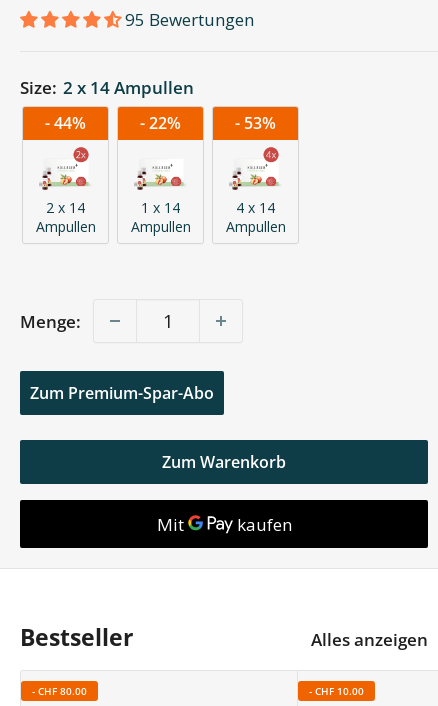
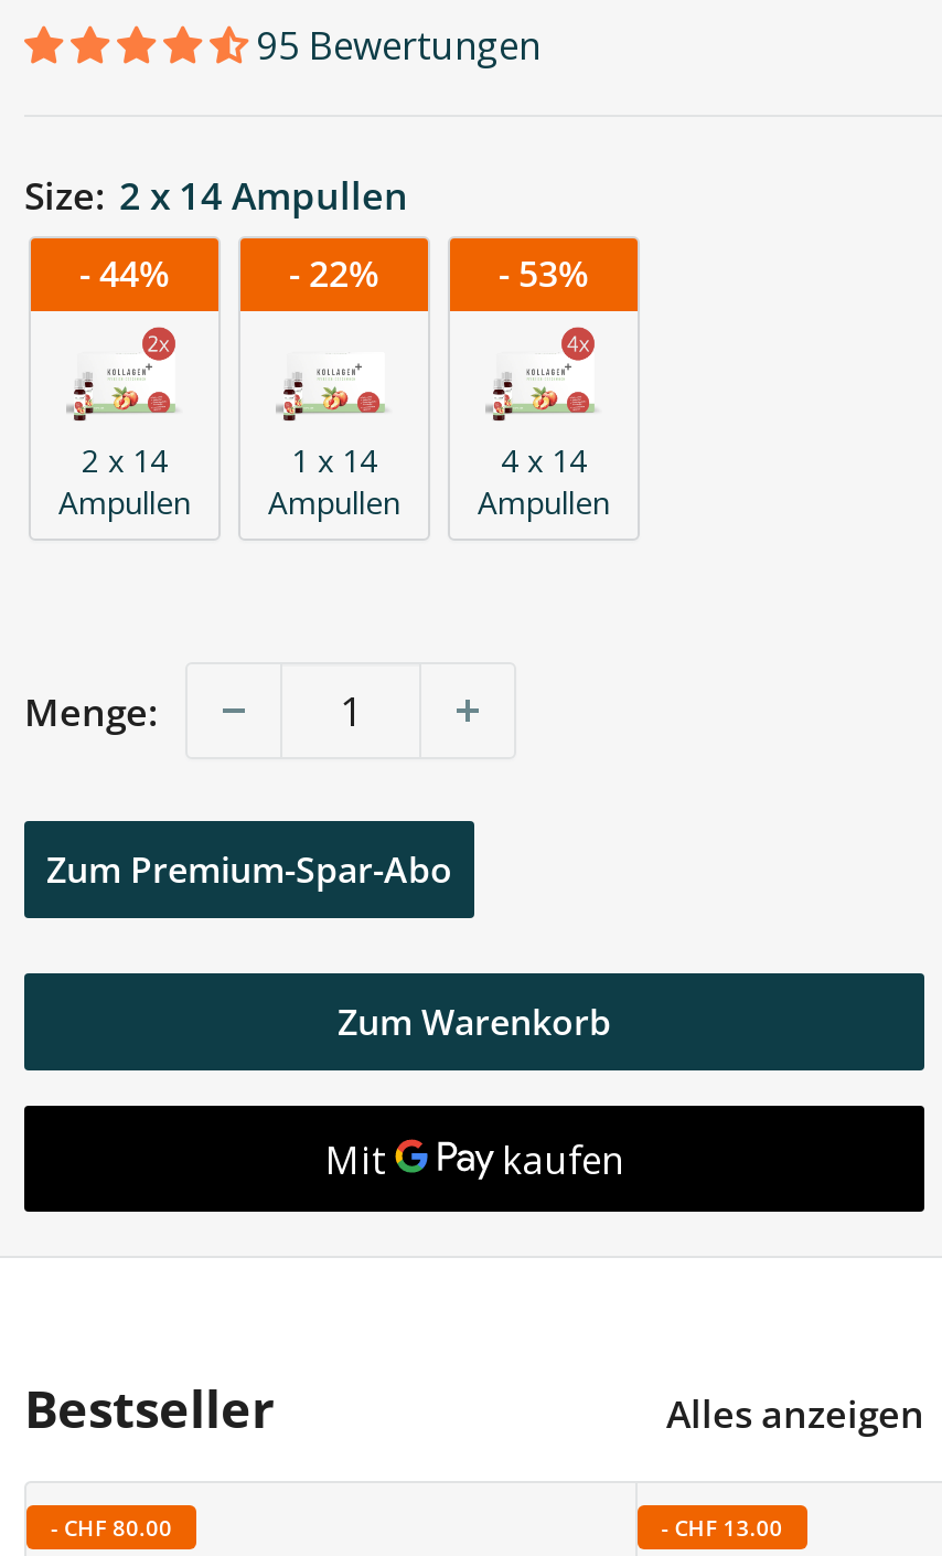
- - CHF 10.00
+ - CHF 13.00
